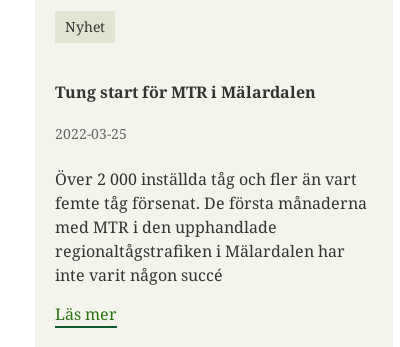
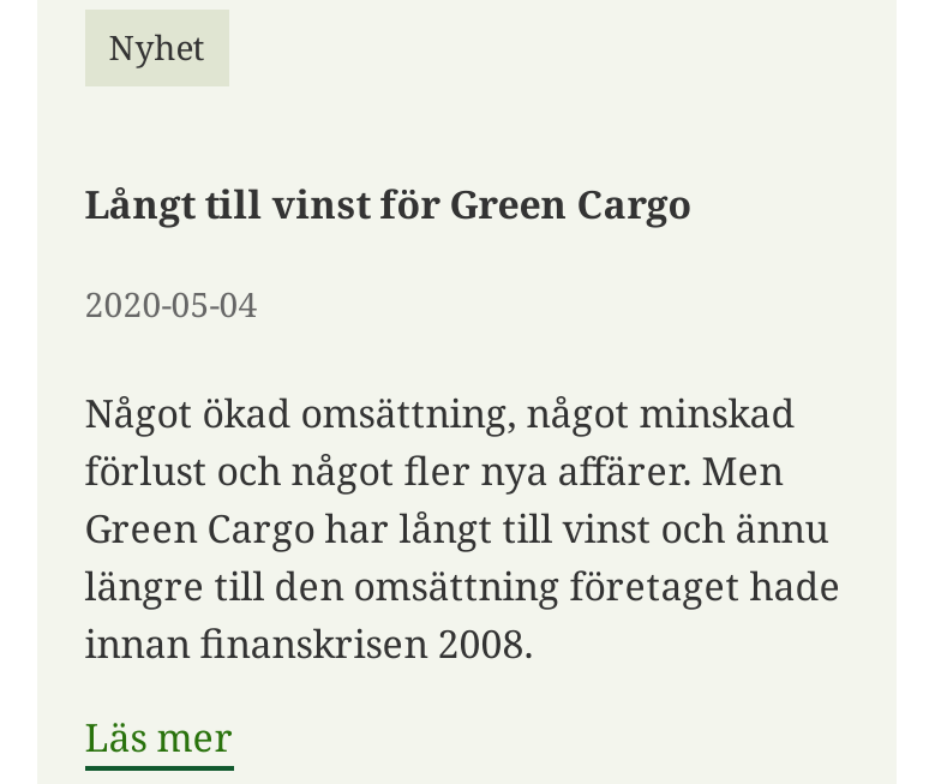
- Tung start för MTR i Mälardalen
+ Långt till vinst för Green Cargo

- 2022-03-25
+ 2020-05-04

- Över 2 000 inställda tåg och fler än vart
- femte tåg försenat. De första månaderna
- med MTR i den upphandlade
- regionaltågstrafiken i Mälardalen har
- inte varit någon succé
+ Något ökad omsättning, något minskad
+ förlust och något fler nya affärer. Men
+ Green Cargo har långt till vinst och ännu
+ längre till den omsättning företaget hade
+ innan finanskrisen 2008.
